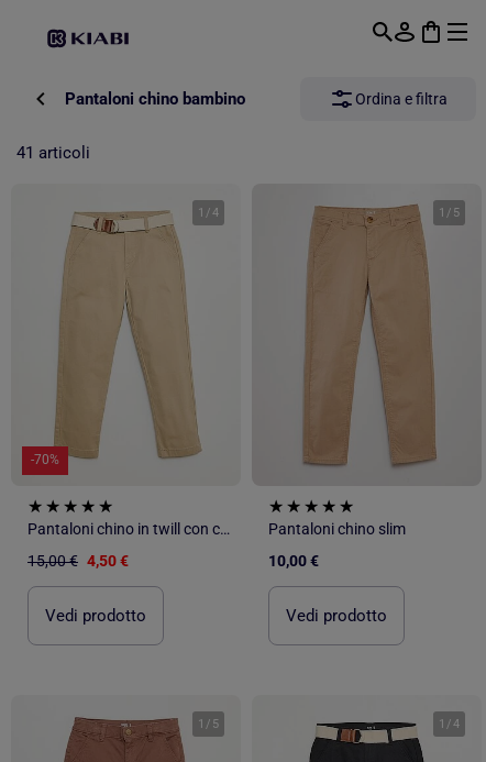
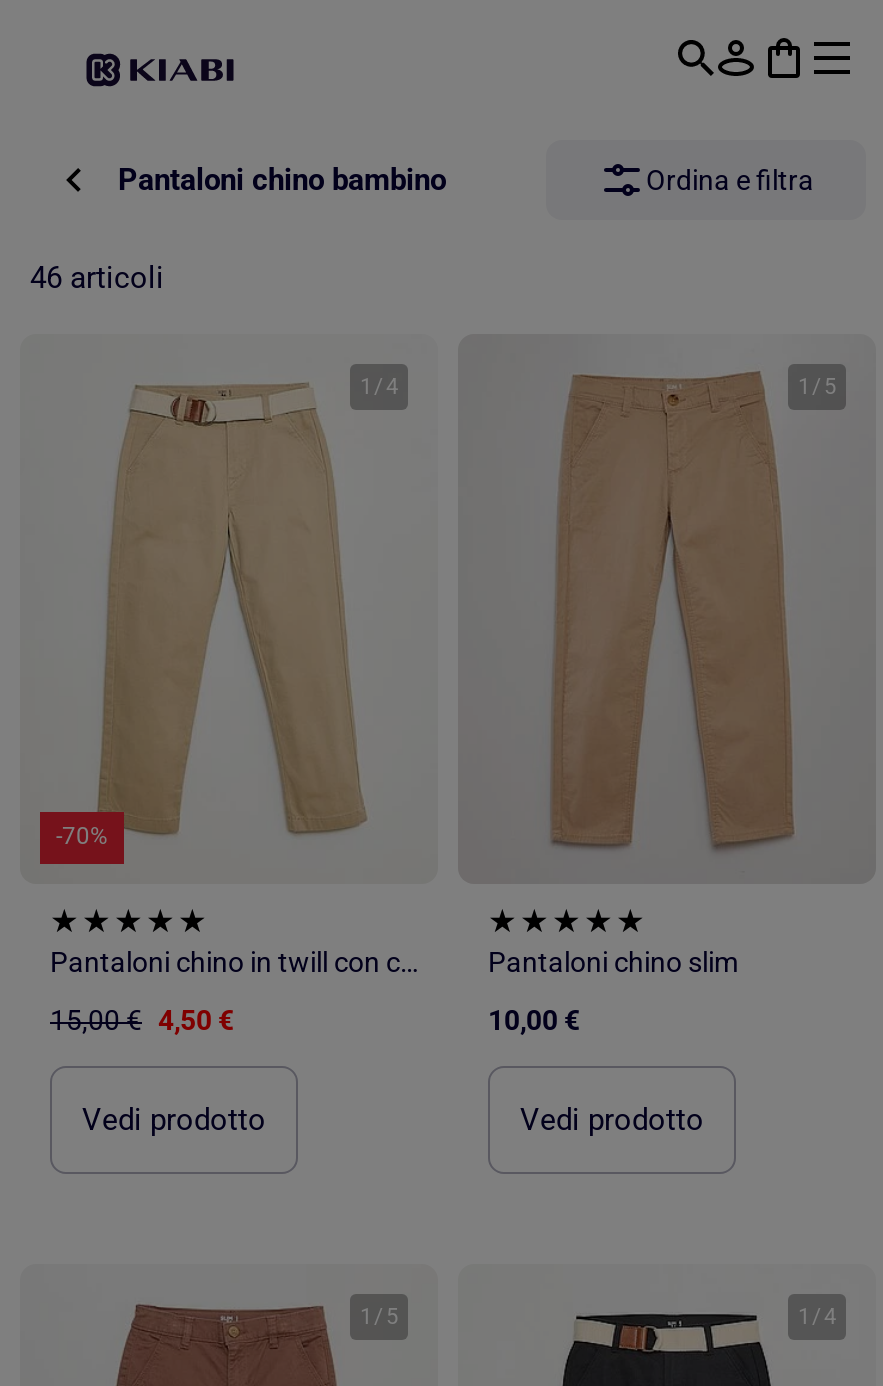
- 41 articoli
+ 46 articoli
